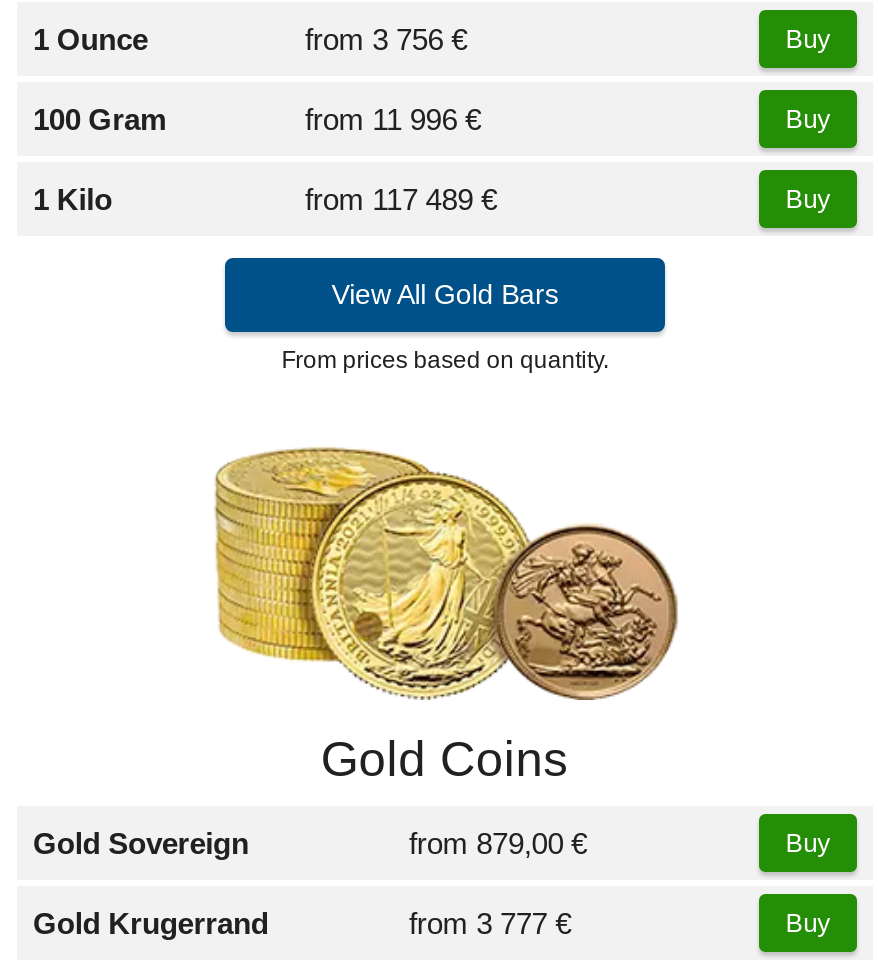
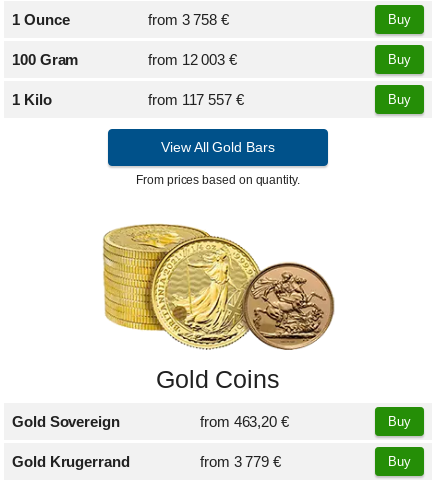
- from 3 756 €
+ from 3 758 €

- from 11 996 €
+ from 12 003 €

- from 117 489 €
+ from 117 557 €

- from 879,00 €
+ from 463,20 €

- from 3 777 €
+ from 3 779 €
